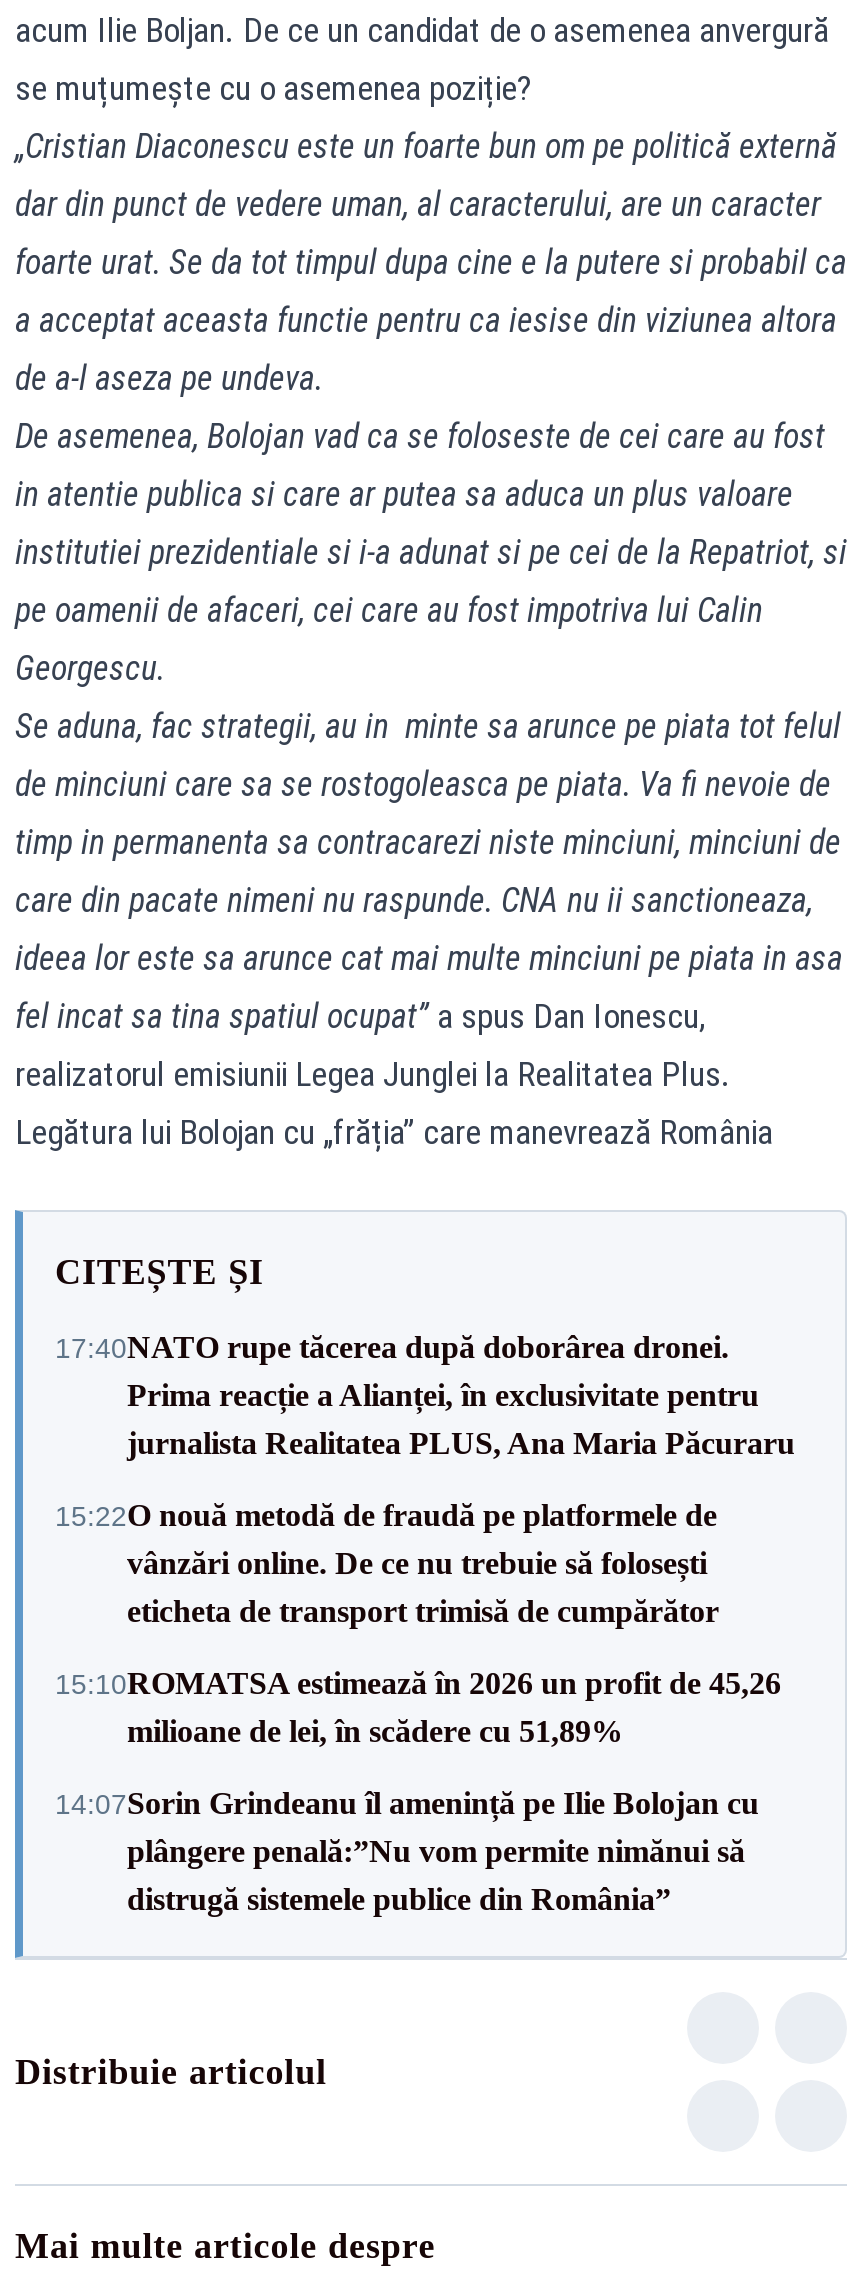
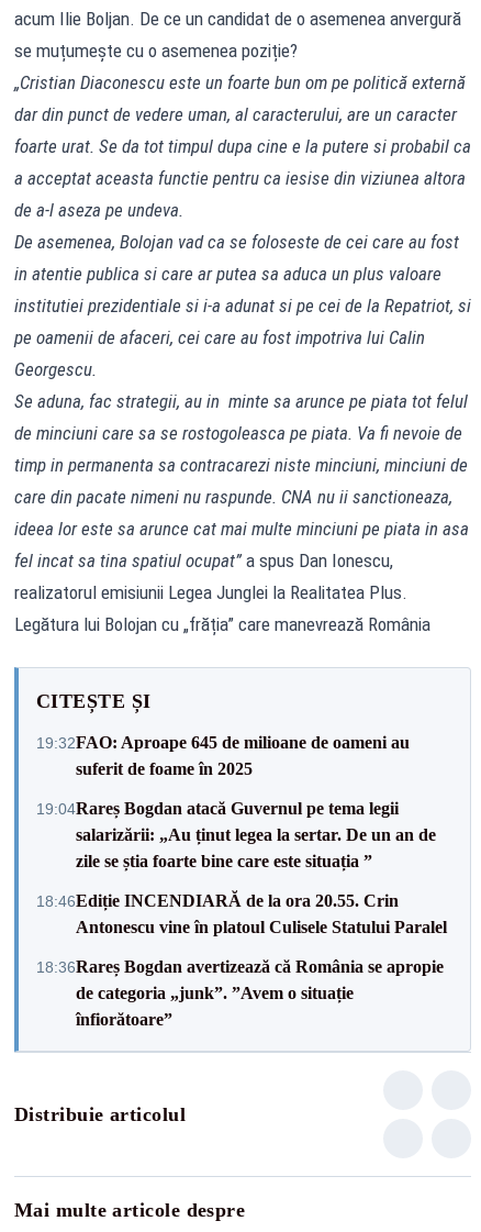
- 17:40NATO rupe tăcerea după doborârea dronei.
- Prima reacție a Alianței, în exclusivitate pentru
- jurnalista Realitatea PLUS, Ana Maria Păcuraru
+ 19:32FAO: Aproape 645 de milioane de oameni au
+ suferit de foame în 2025

- 15:22O nouă metodă de fraudă pe platformele de
- vânzări online. De ce nu trebuie să folosești
- eticheta de transport trimisă de cumpărător
+ 19:04Rareș Bogdan atacă Guvernul pe tema legii
+ salarizării: „Au ținut legea la sertar. De un an de
+ zile se știa foarte bine care este situația ”

- 15:10ROMATSA estimează în 2026 un profit de 45,26
- milioane de lei, în scădere cu 51,89%
+ 18:46Ediție INCENDIARĂ de la ora 20.55. Crin
+ Antonescu vine în platoul Culisele Statului Paralel

- 14:07Sorin Grindeanu îl amenință pe Ilie Bolojan cu
- plângere penală:”Nu vom permite nimănui să
- distrugă sistemele publice din România”
+ 18:36Rareș Bogdan avertizează că România se apropie
+ de categoria „junk”. ”Avem o situație
+ înfiorătoare”
